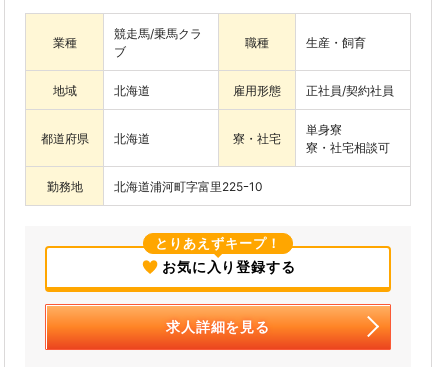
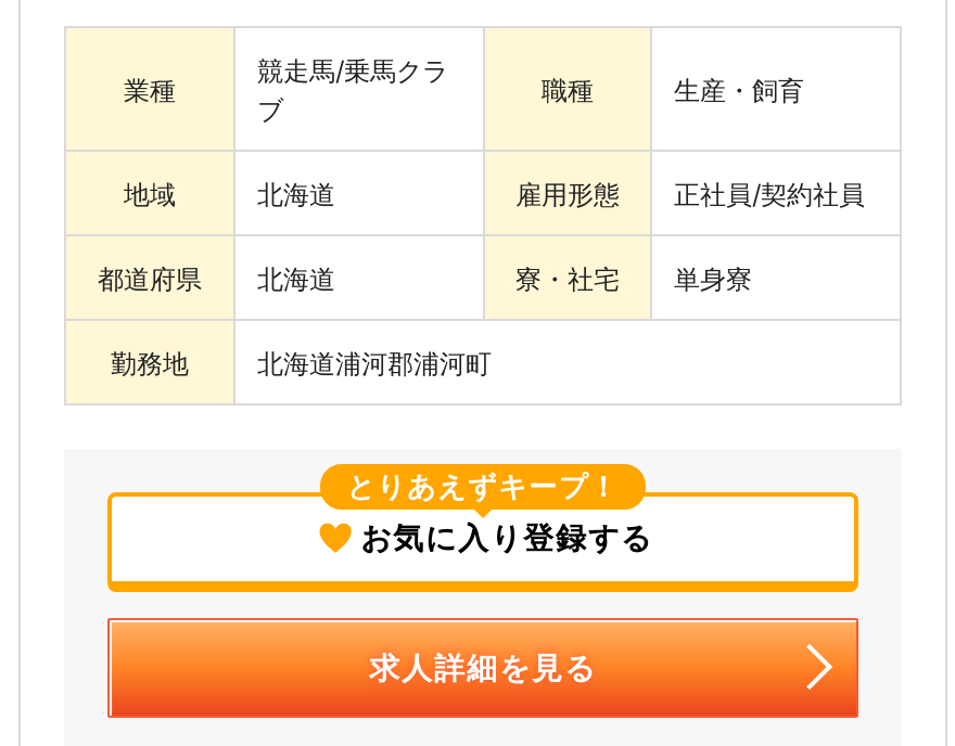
- 寮・社宅相談可

- 北海道浦河町字富里225ｰ10
+ 北海道浦河郡浦河町
